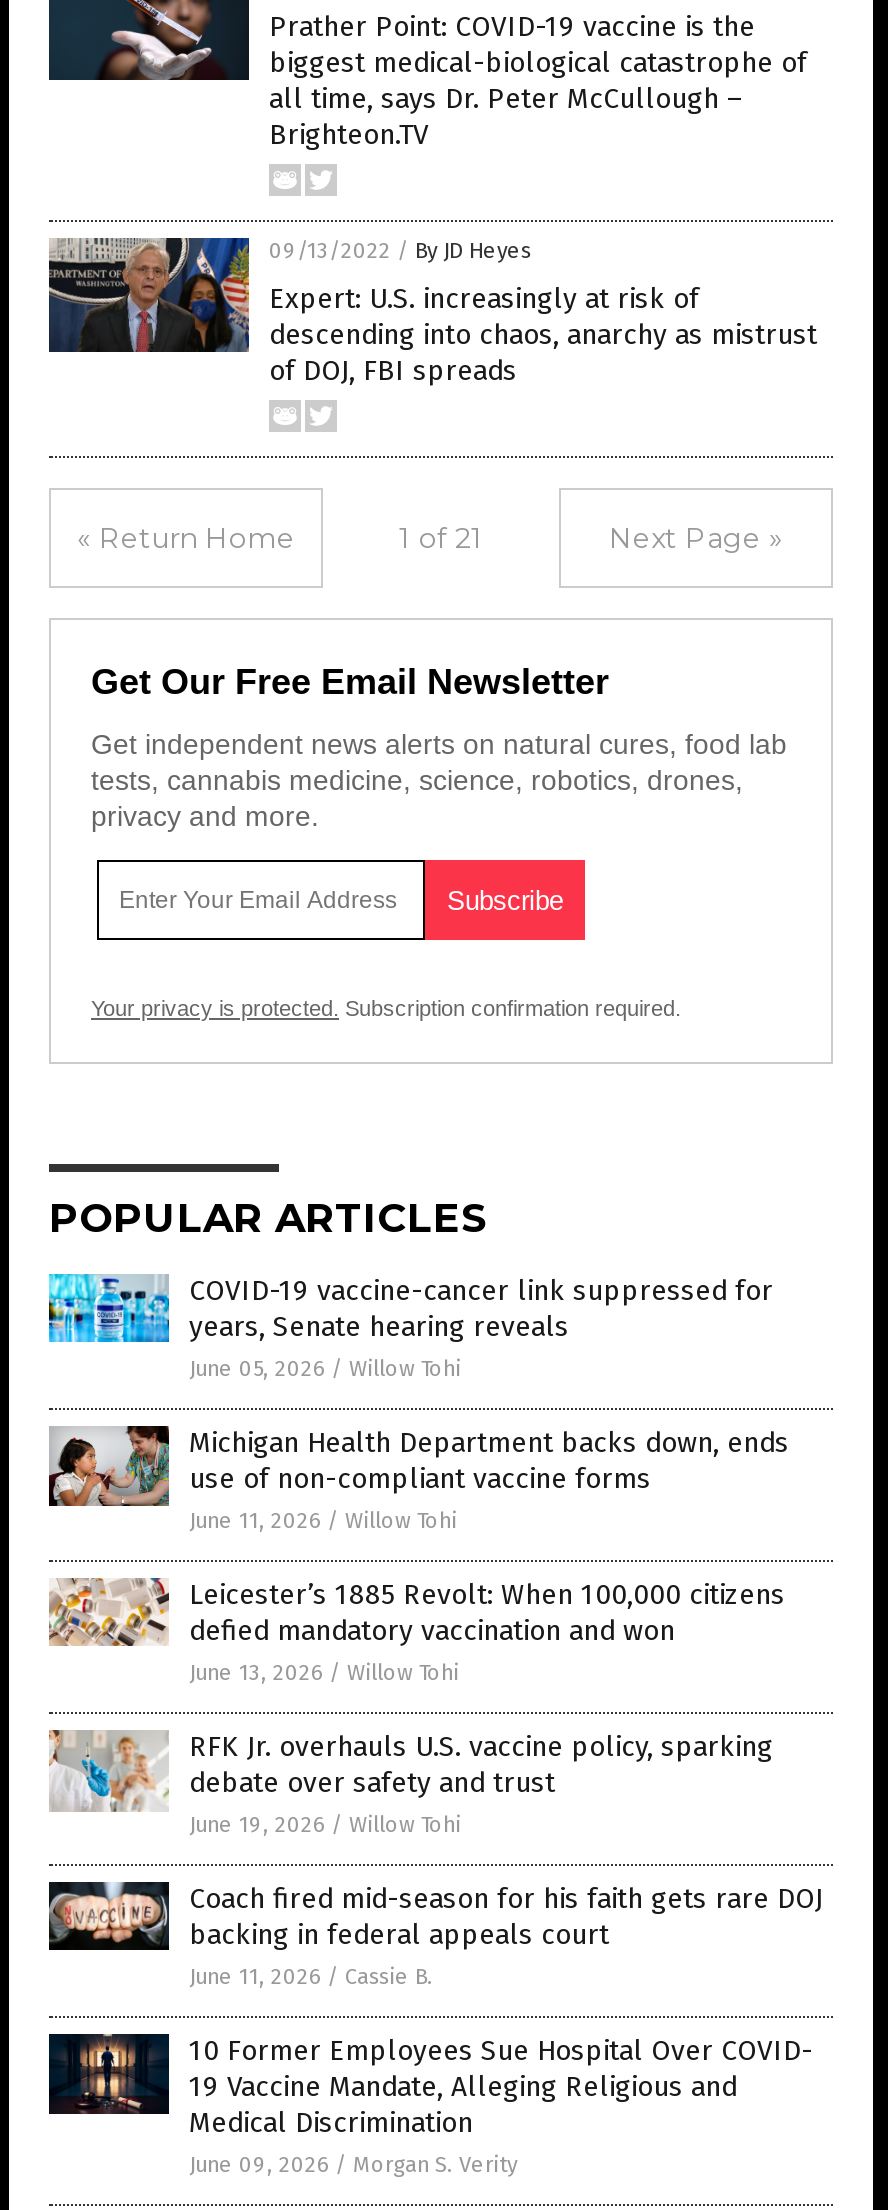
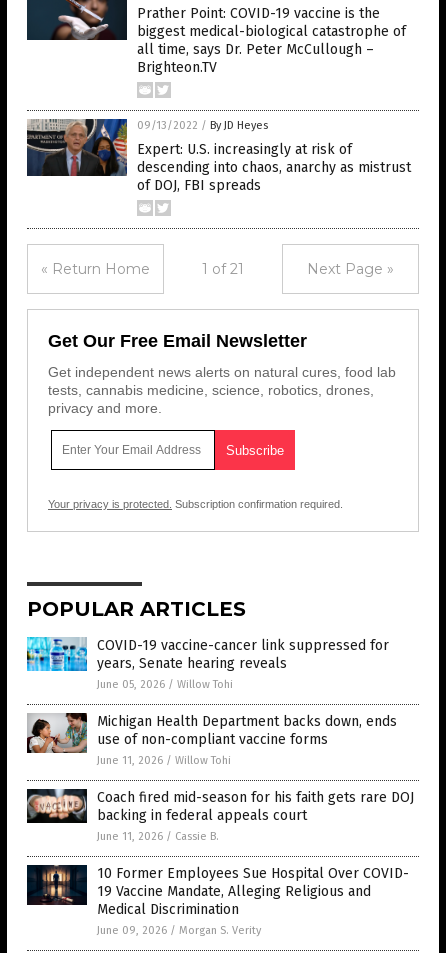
- [image]
- Leicester’s 1885 Revolt: When 100,000 citizens
- defied mandatory vaccination and won
- June 13, 2026 / Willow Tohi
- RFK Jr. overhauls U.S. vaccine policy, sparking
- debate over safety and trust
- June 19, 2026 / Willow Tohi

- [image]
